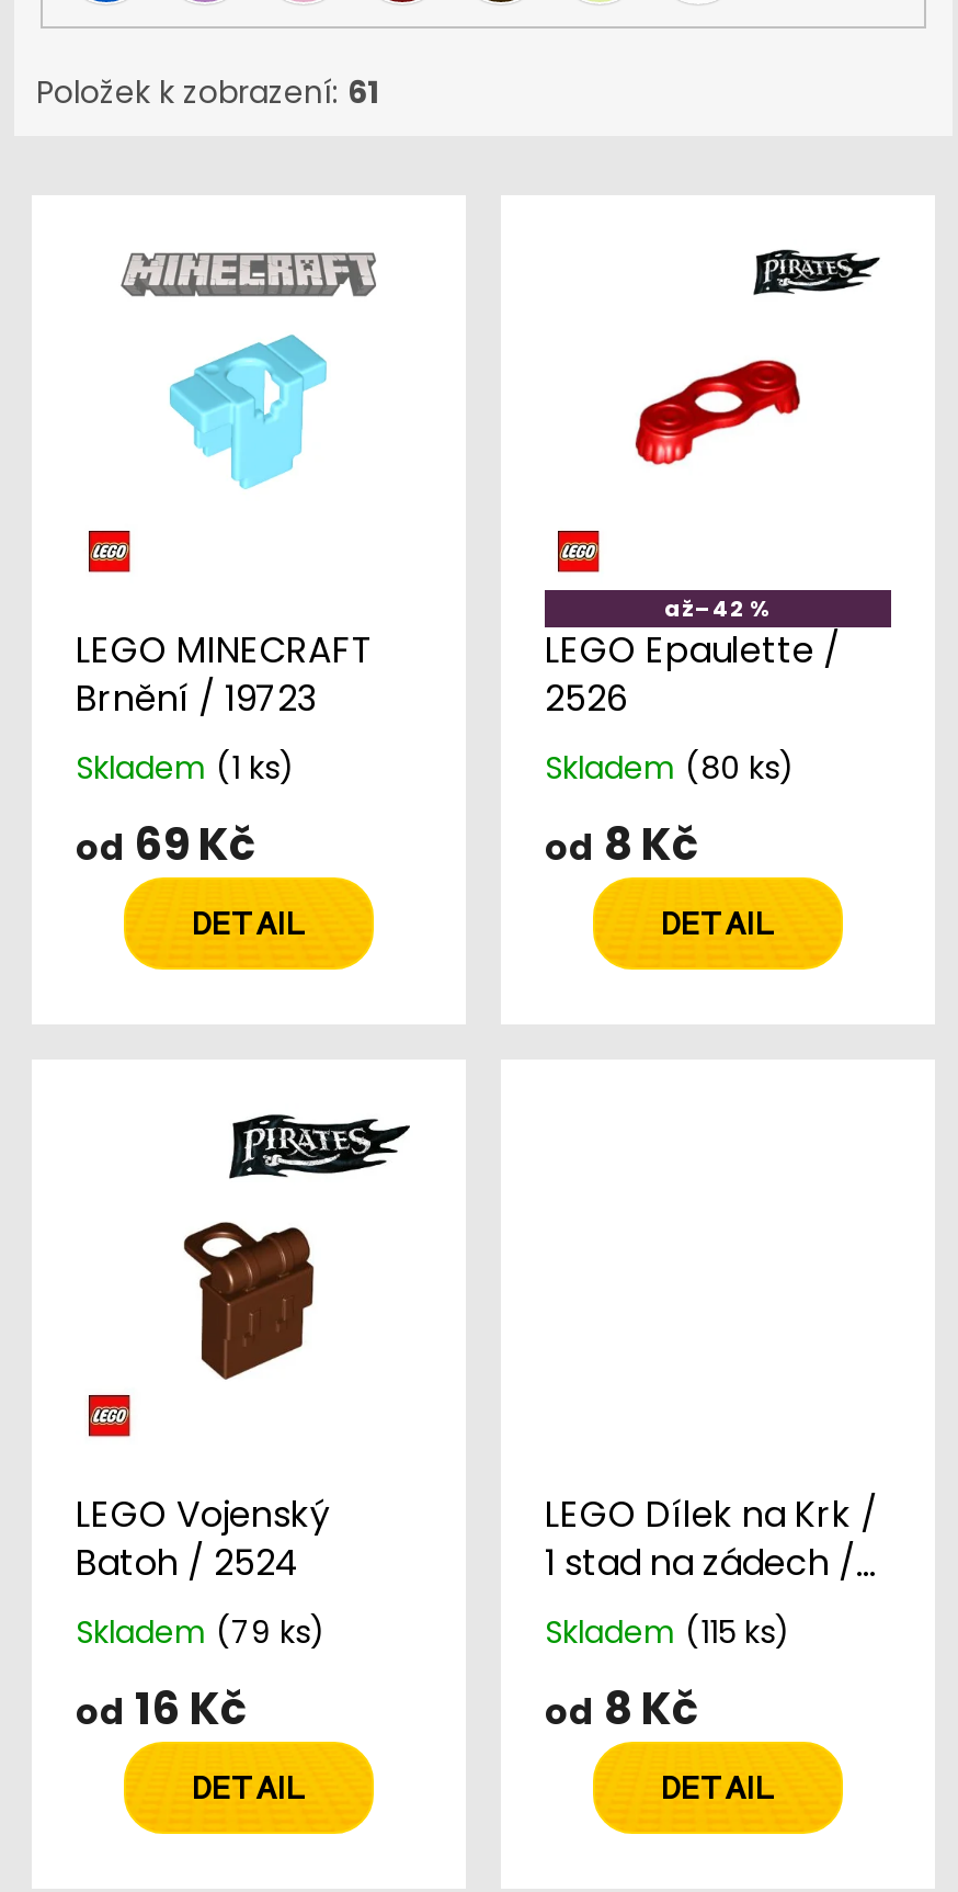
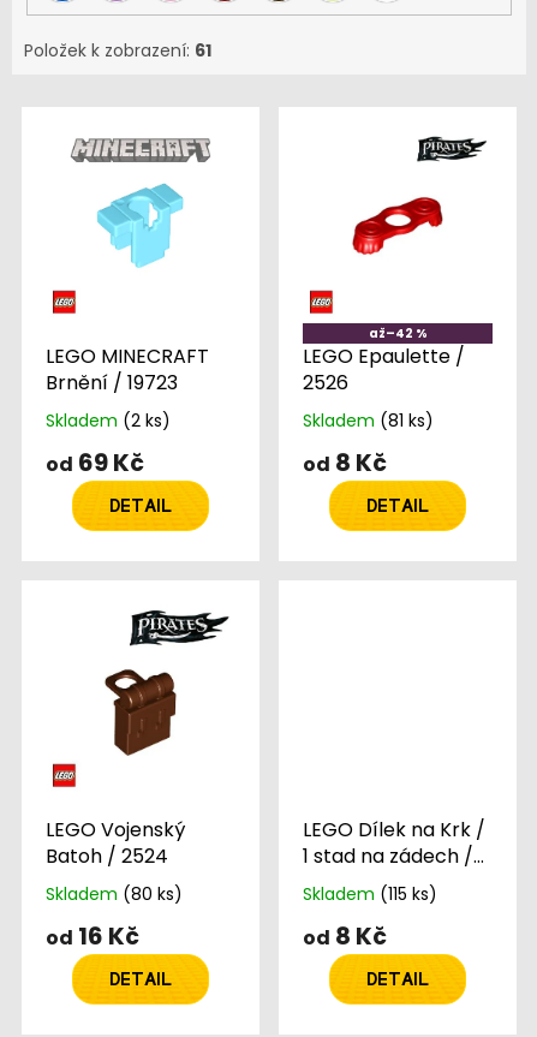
- Skladem (1 ks)
+ Skladem (2 ks)

- Skladem (80 ks)
+ Skladem (81 ks)

- Skladem (79 ks)
+ Skladem (80 ks)
